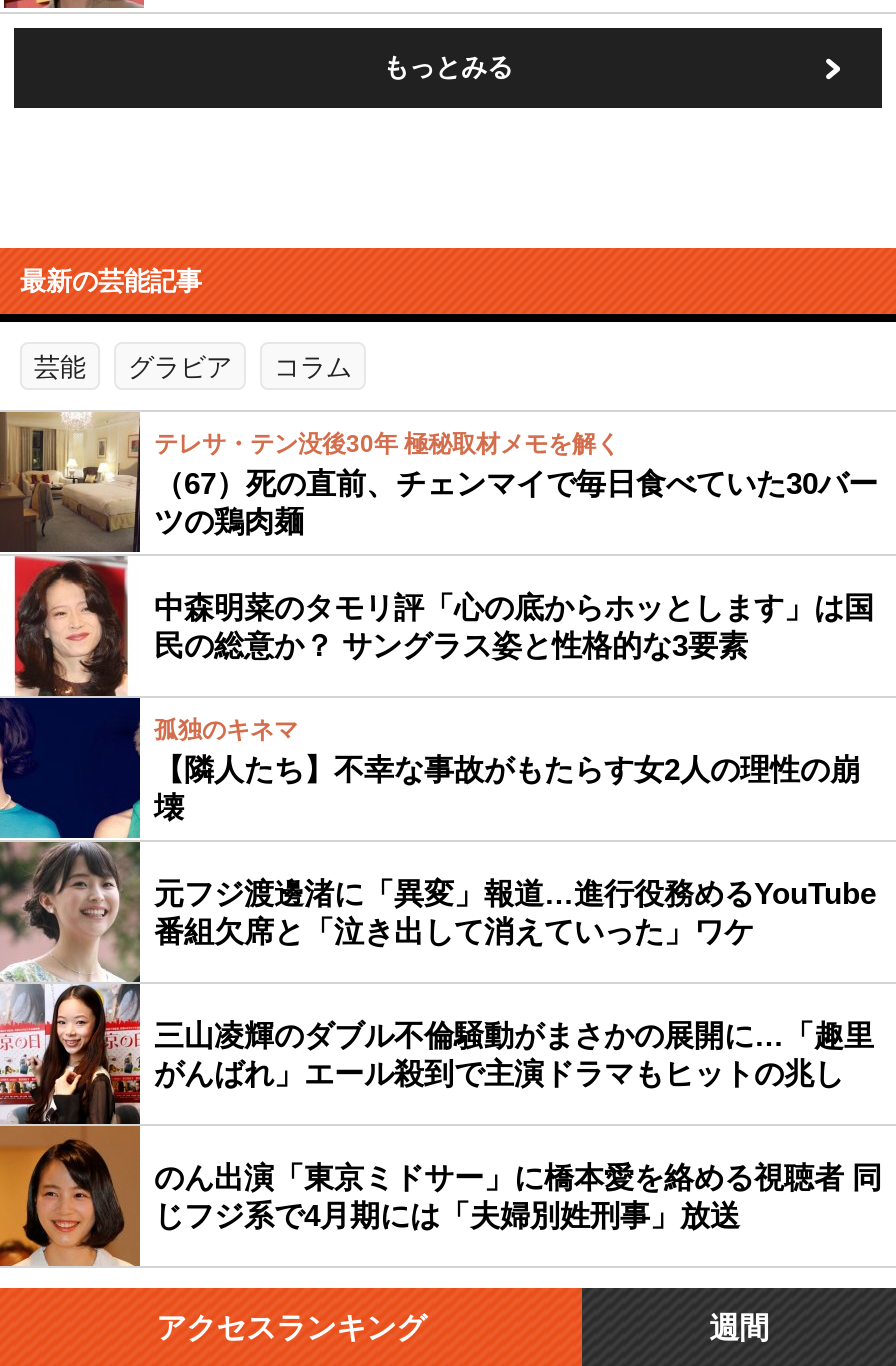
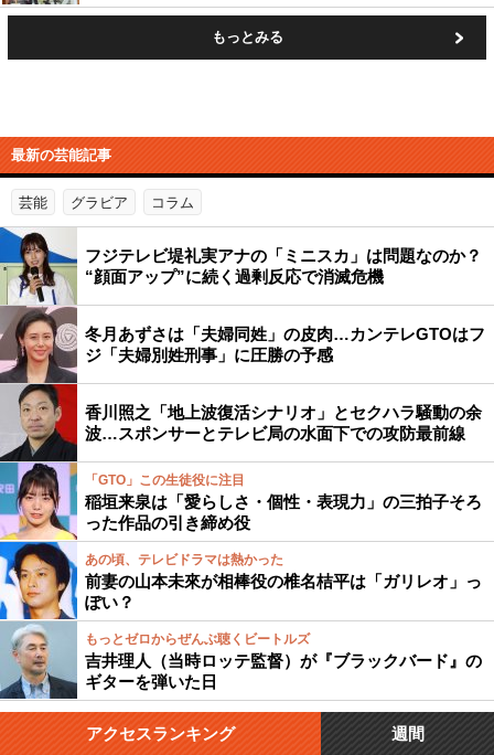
- [image]
- テレサ・テン没後30年 極秘取材メモを解く
- （67）死の直前、チェンマイで毎日食べていた30バー
- ツの鶏肉麺
+ [image]
+ フジテレビ堤礼実アナの「ミニスカ」は問題なのか？
+ “顔面アップ”に続く過剰反応で消滅危機

- 中森明菜のタモリ評「心の底からホッとします」は国
- 民の総意か？ サングラス姿と性格的な3要素
+ 冬月あずさは「夫婦同姓」の皮肉…カンテレGTOはフ
+ ジ「夫婦別姓刑事」に圧勝の予感

- 孤独のキネマ
- 【隣人たち】不幸な事故がもたらす女2人の理性の崩
- 壊
+ 香川照之「地上波復活シナリオ」とセクハラ騒動の余
+ 波…スポンサーとテレビ局の水面下での攻防最前線

- 元フジ渡邊渚に「異変」報道…進行役務めるYouTube
- 番組欠席と「泣き出して消えていった」ワケ
+ 「GTO」この生徒役に注目
+ 稲垣来泉は「愛らしさ・個性・表現力」の三拍子そろ
+ った作品の引き締め役

- 三山凌輝のダブル不倫騒動がまさかの展開に…「趣里
- がんばれ」エール殺到で主演ドラマもヒットの兆し
+ あの頃、テレビドラマは熱かった
+ 前妻の山本未來が相棒役の椎名桔平は「ガリレオ」っ
+ ぽい？

- のん出演「東京ミドサー」に橋本愛を絡める視聴者 同
- じフジ系で4月期には「夫婦別姓刑事」放送
+ もっとゼロからぜんぶ聴くビートルズ
+ 吉井理人（当時ロッテ監督）が『ブラックバード』の
+ ギターを弾いた日
